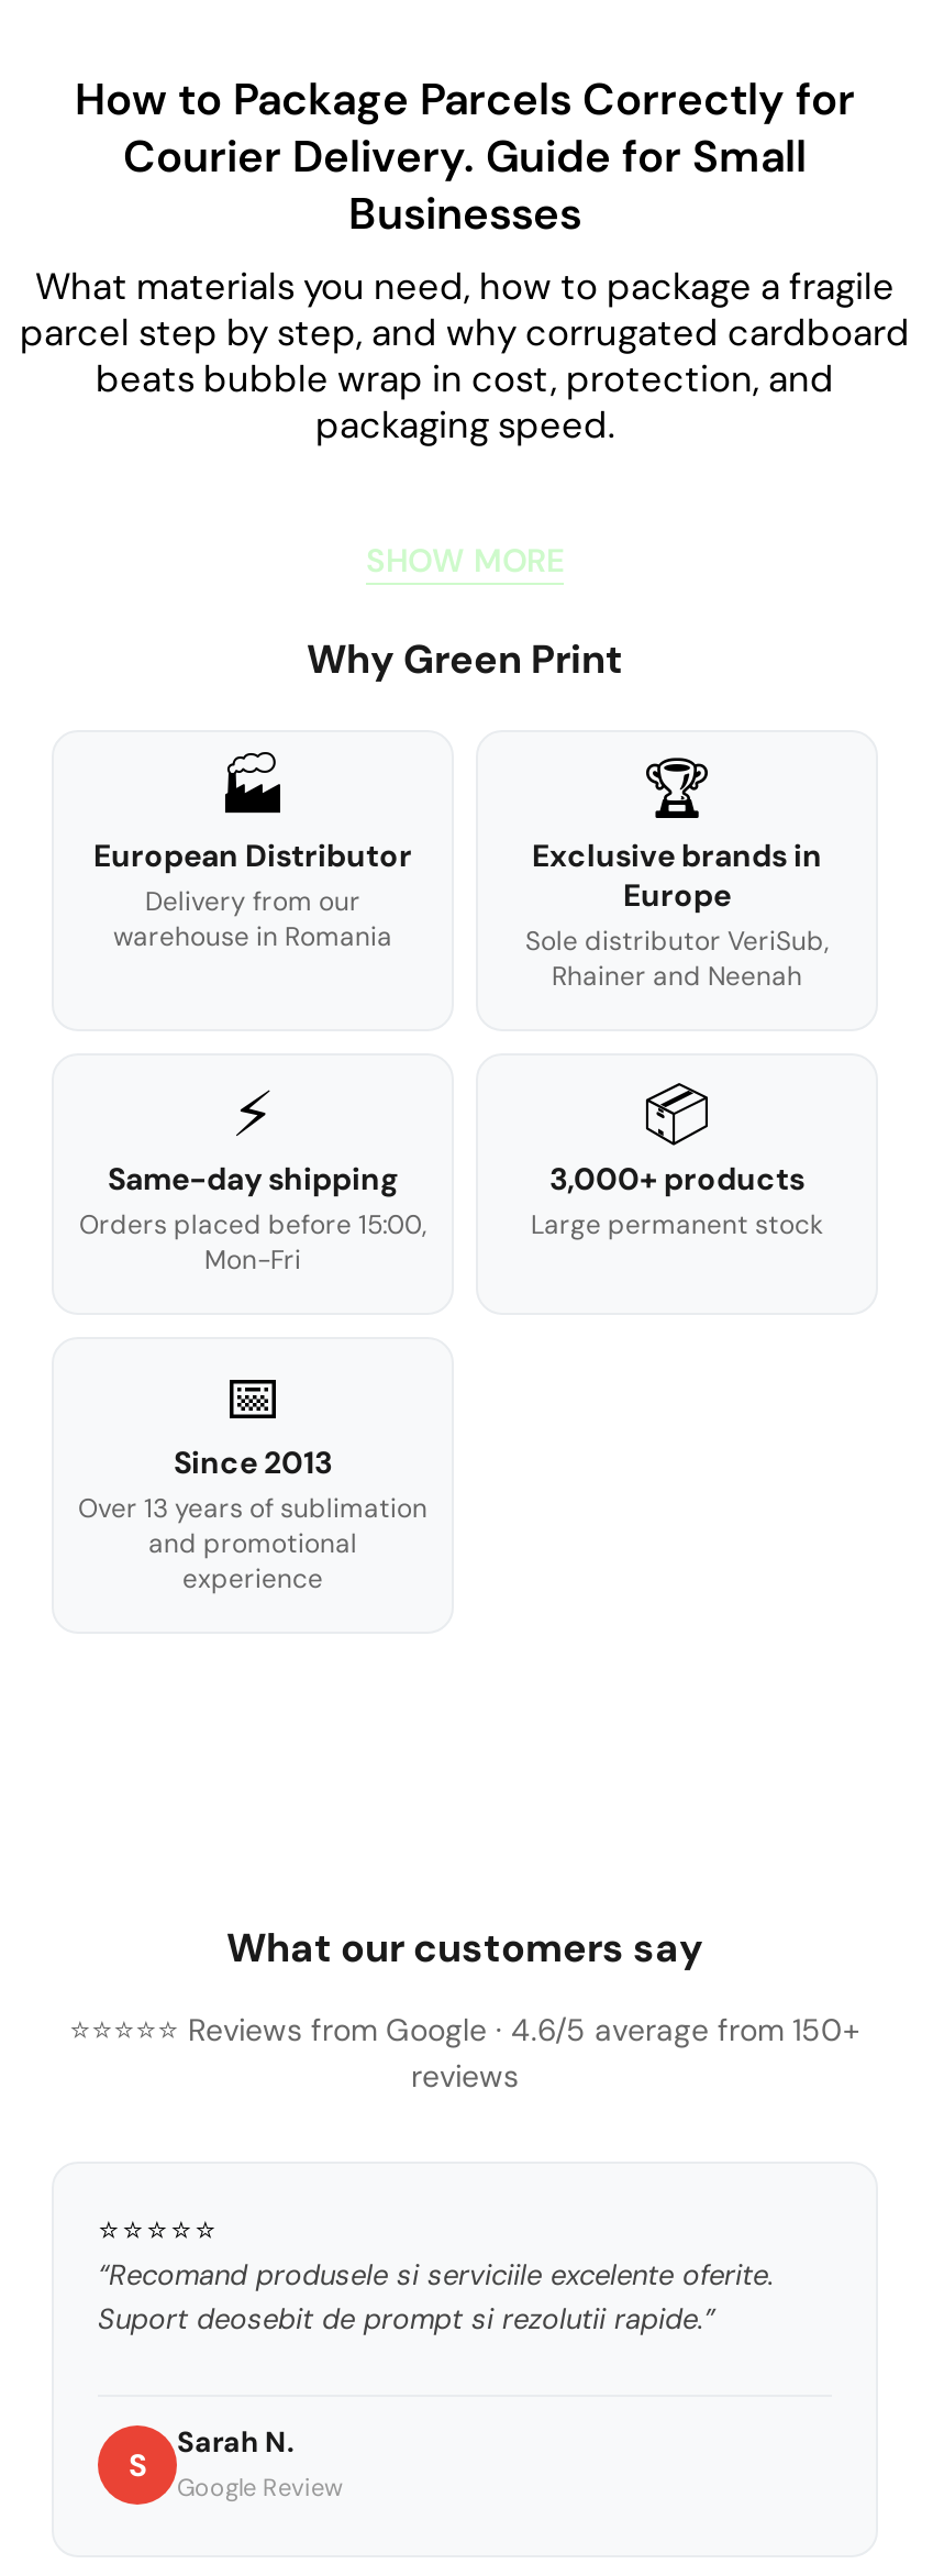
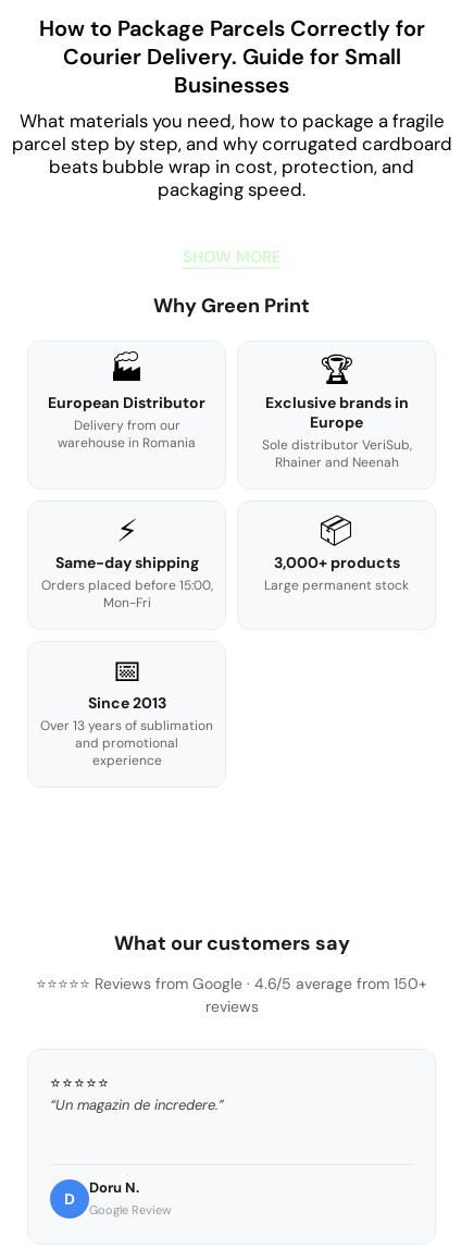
- “Recomand produsele si serviciile excelente oferite.
- Suport deosebit de prompt si rezolutii rapide.”
+ “Un magazin de incredere.”

- Sarah N.
+ Doru N.

- S
+ D
